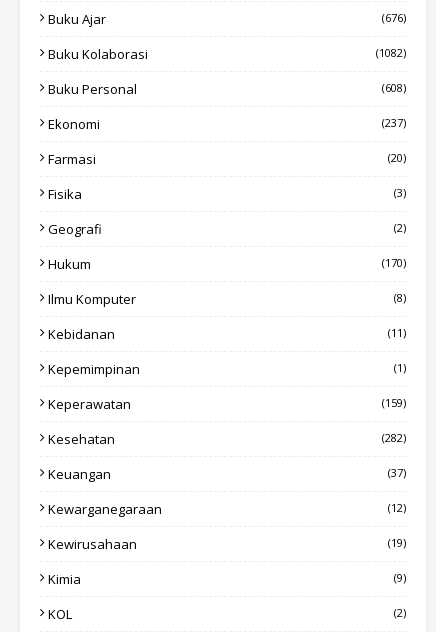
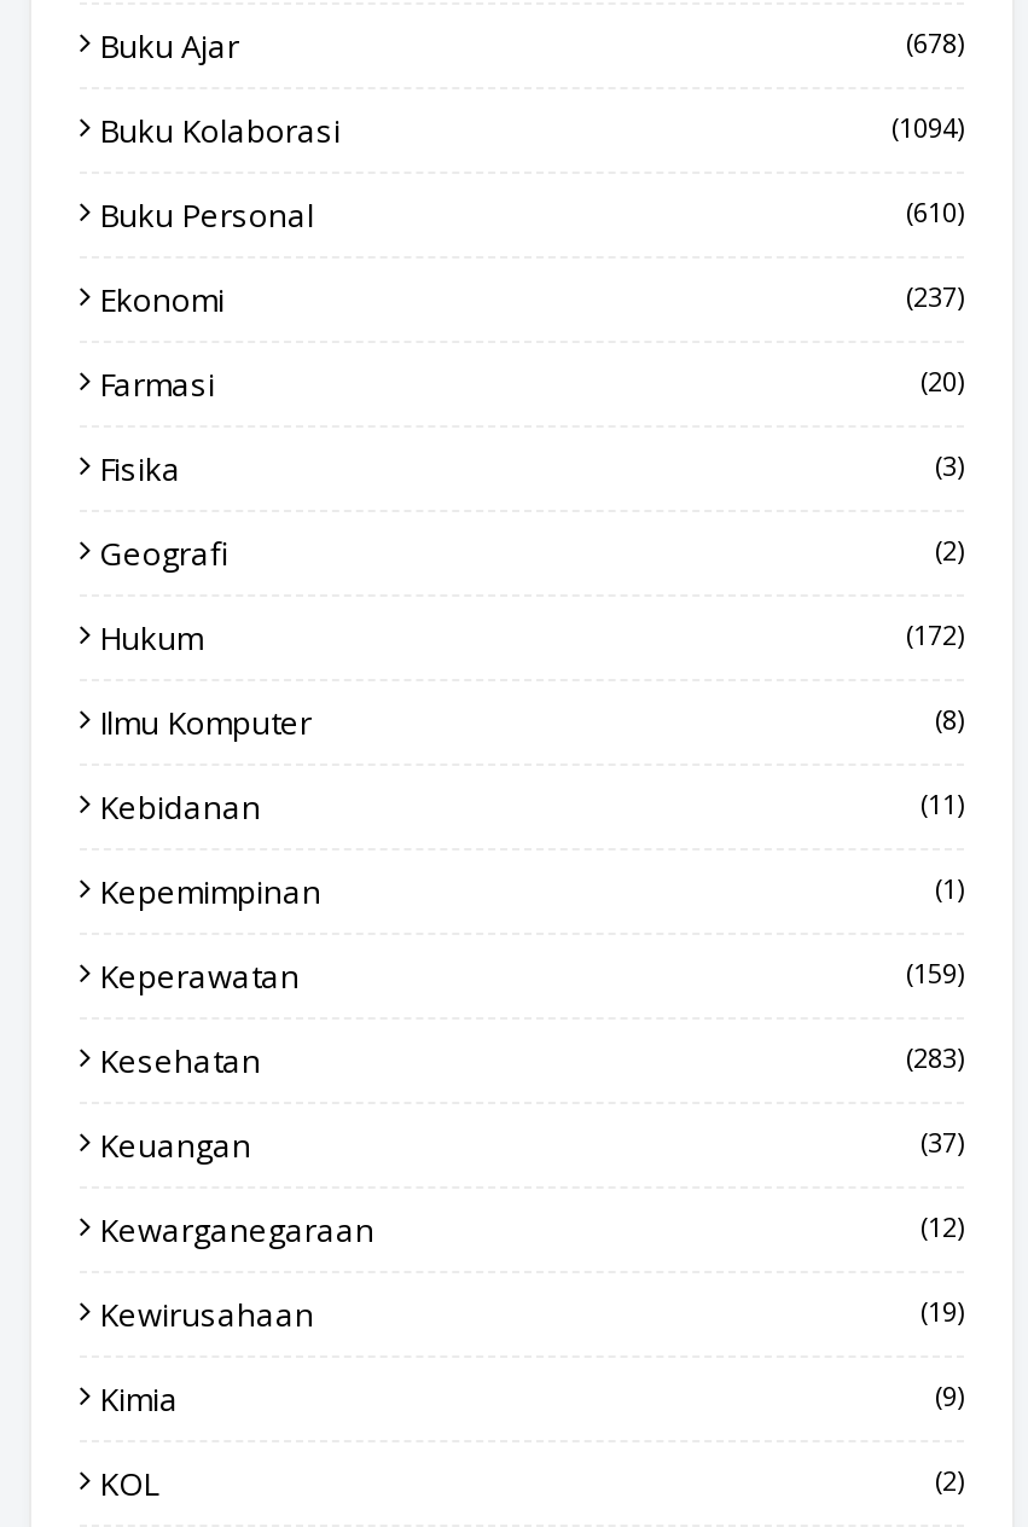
- (676)
+ (678)

- (1082)
+ (1094)

- (608)
+ (610)

- (170)
+ (172)

- (282)
+ (283)
